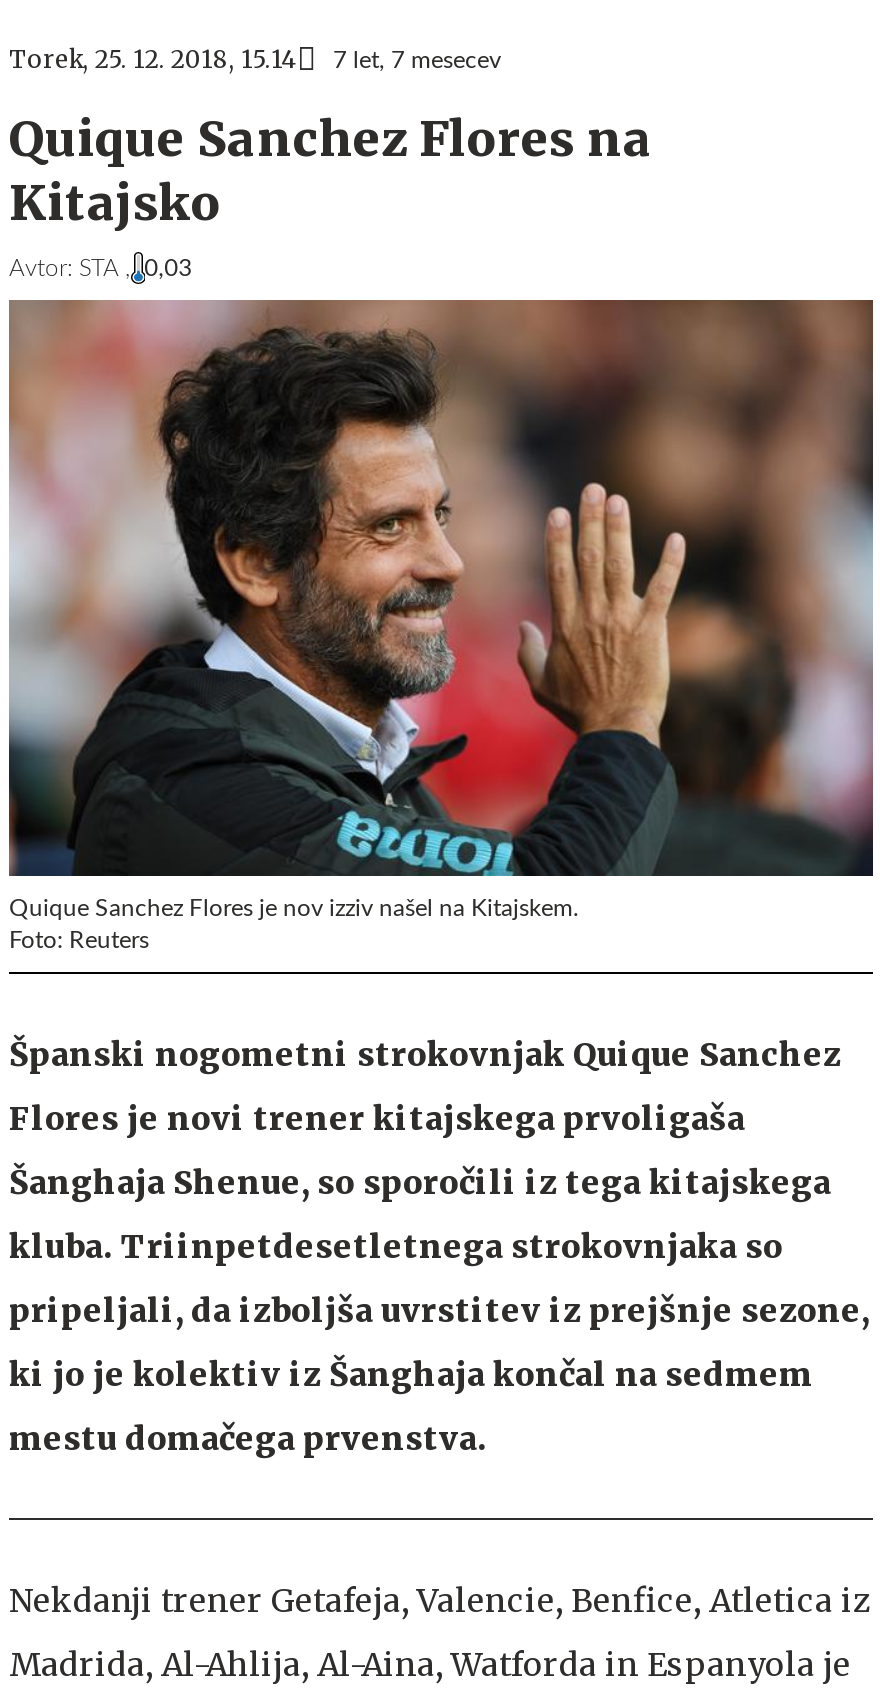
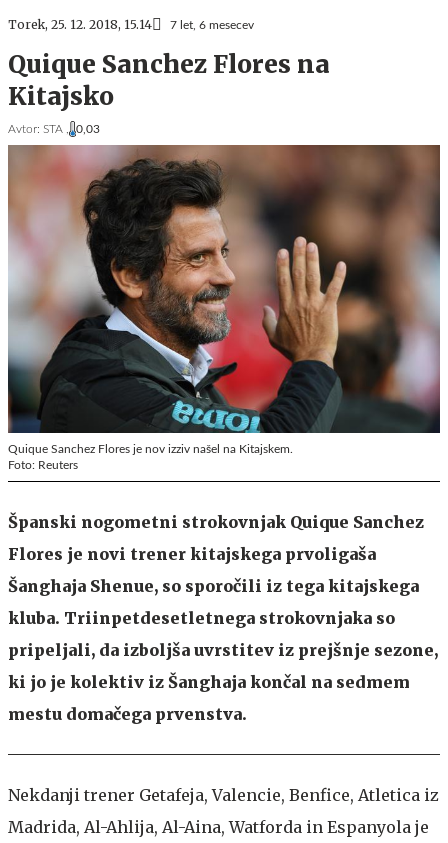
- Torek, 25. 12. 2018, 15.14 7 let, 7 mesecev
+ Torek, 25. 12. 2018, 15.14 7 let, 6 mesecev
